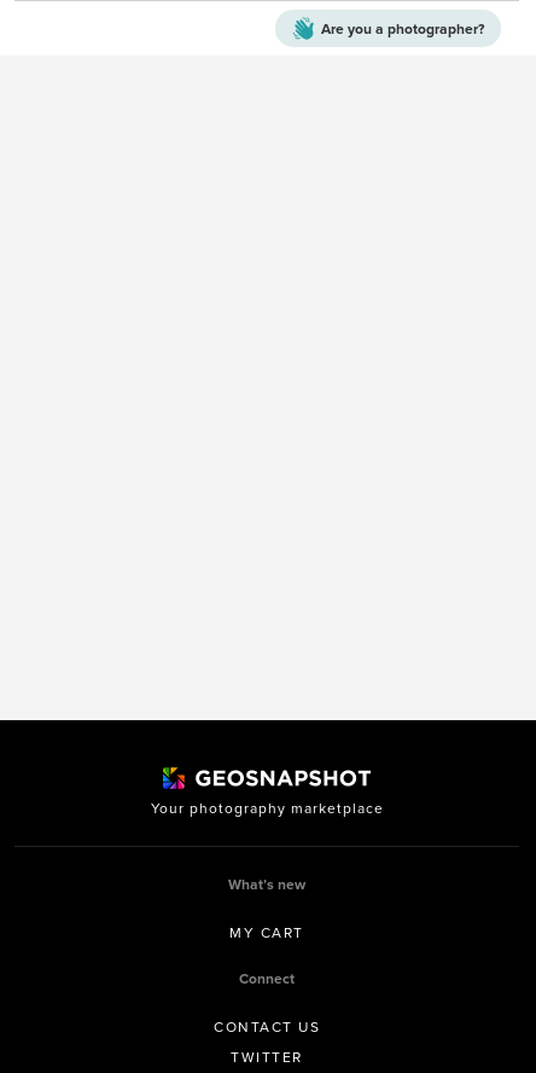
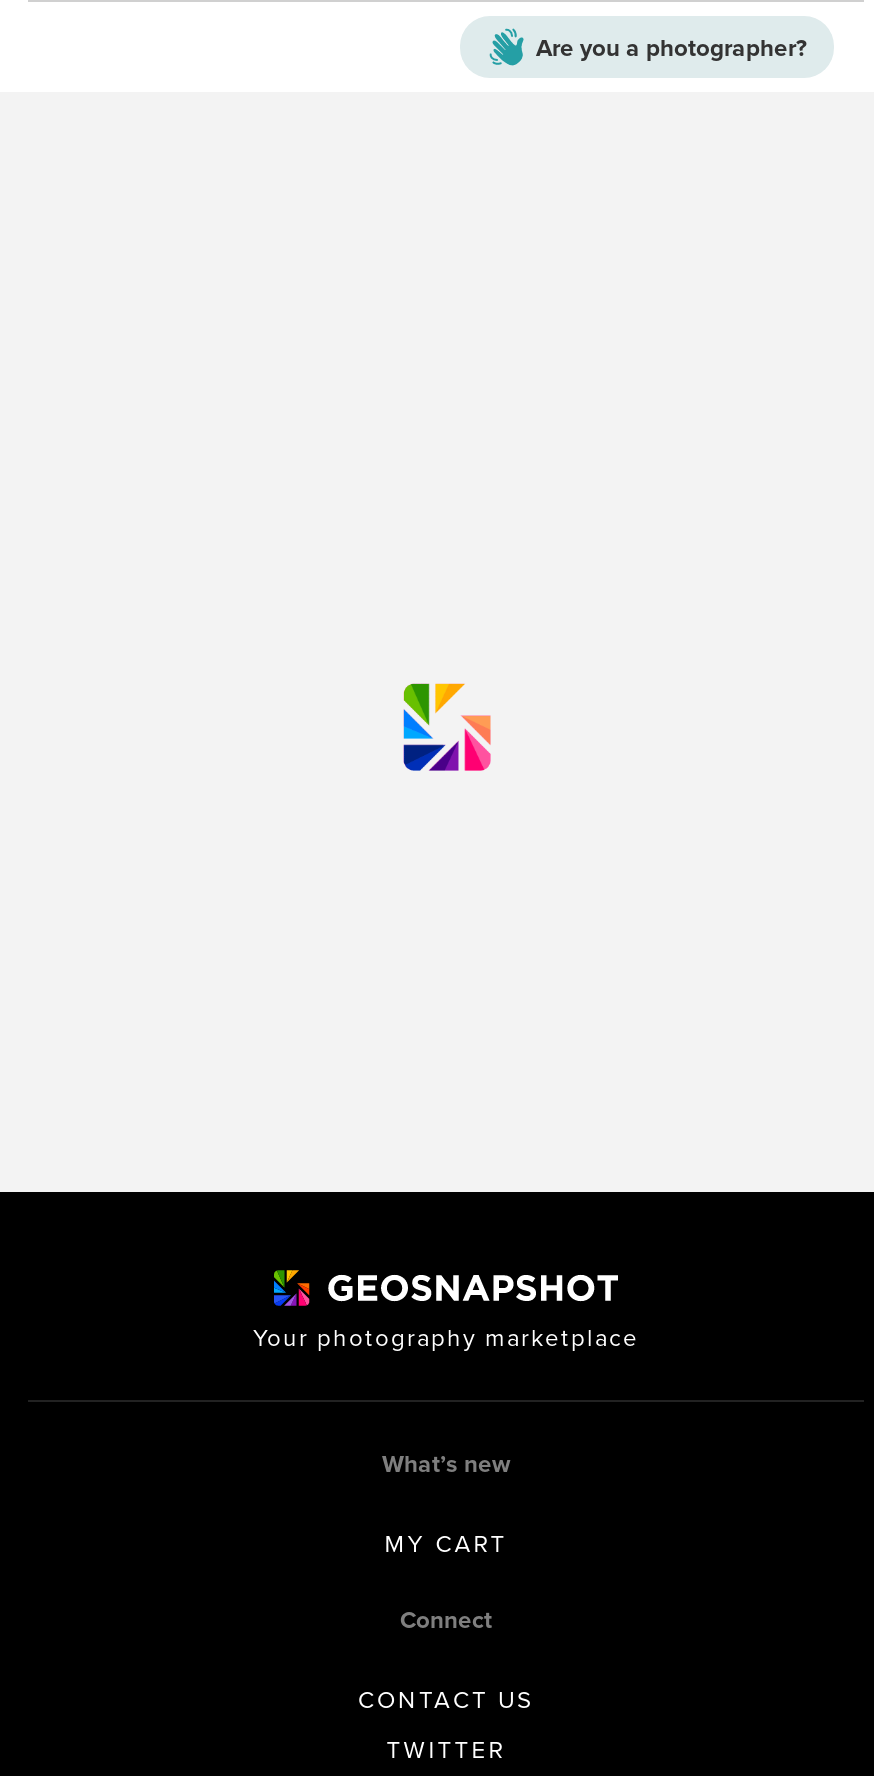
+ [image]
